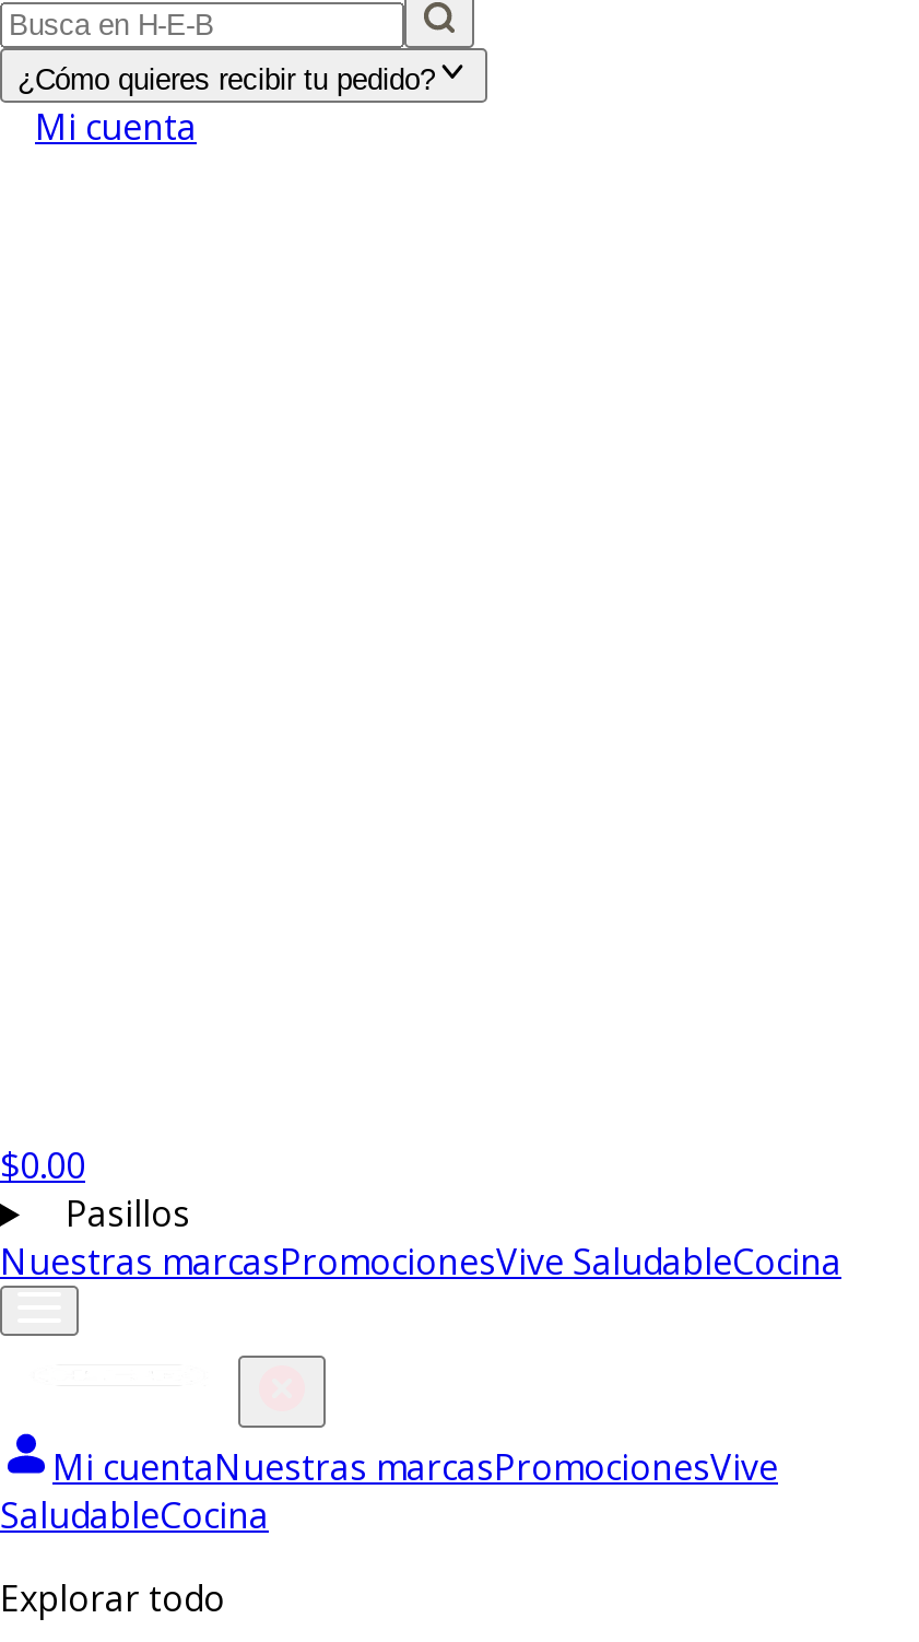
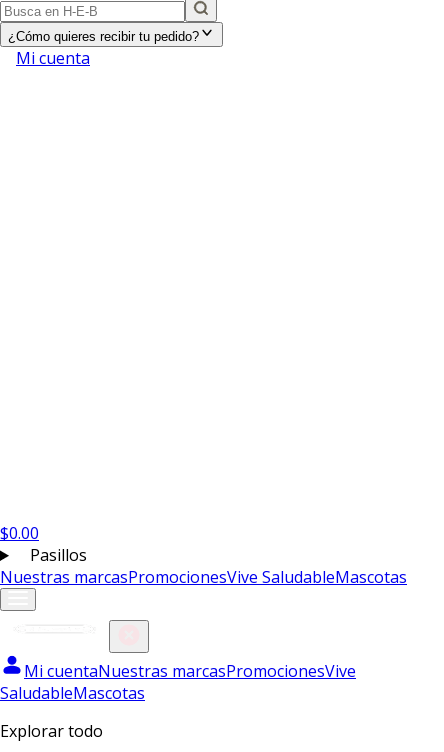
- Nuestras marcasPromocionesVive SaludableCocina
+ Nuestras marcasPromocionesVive SaludableMascotas

- SaludableCocina
+ SaludableMascotas
